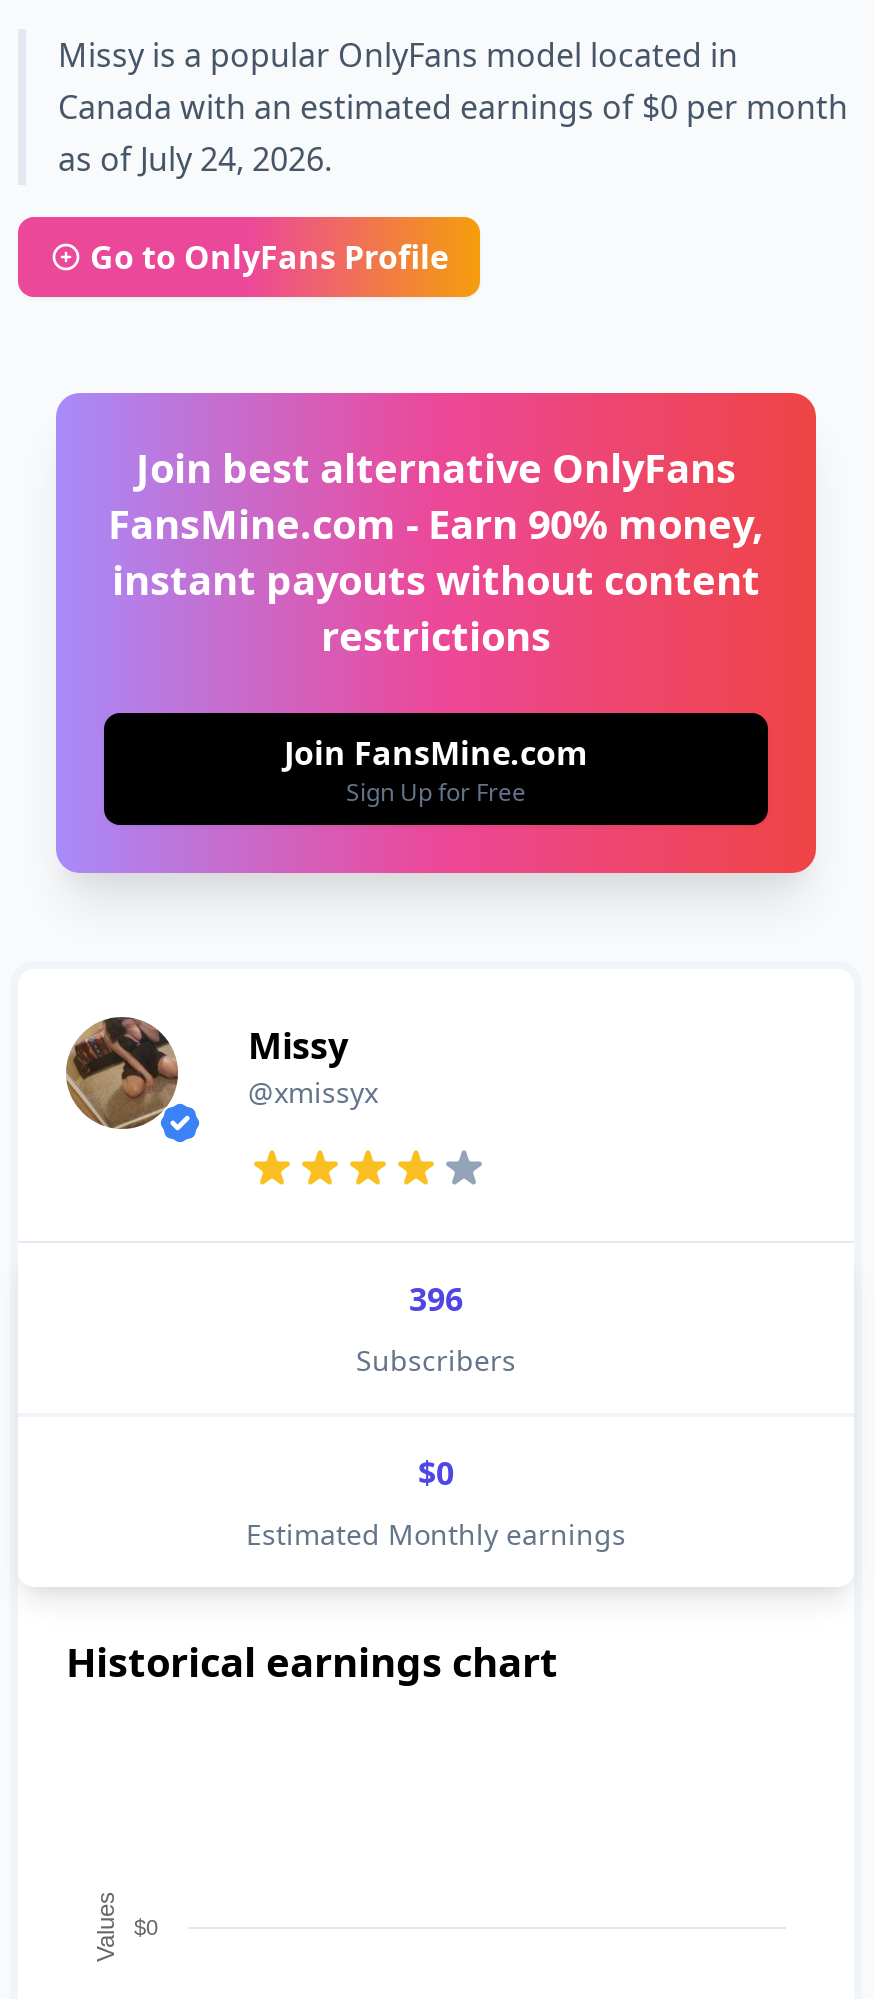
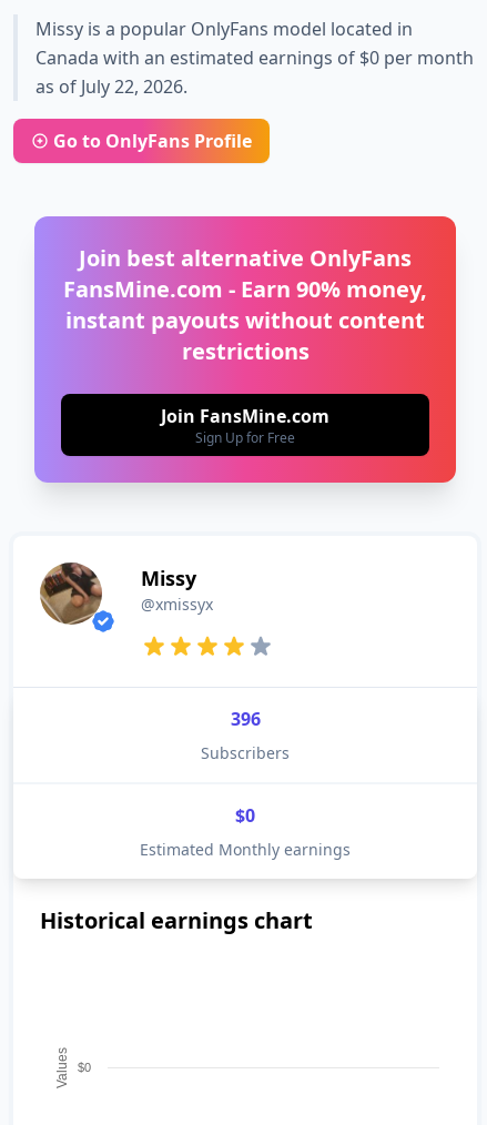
- as of July 24, 2026.
+ as of July 22, 2026.
